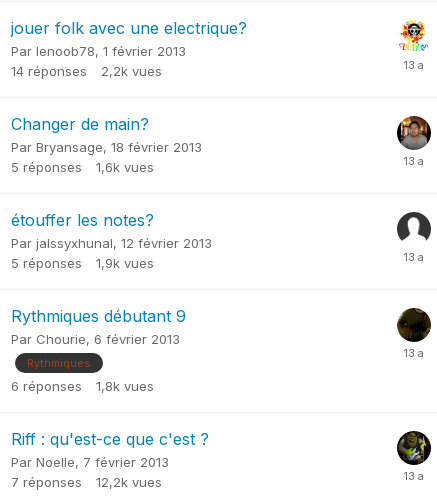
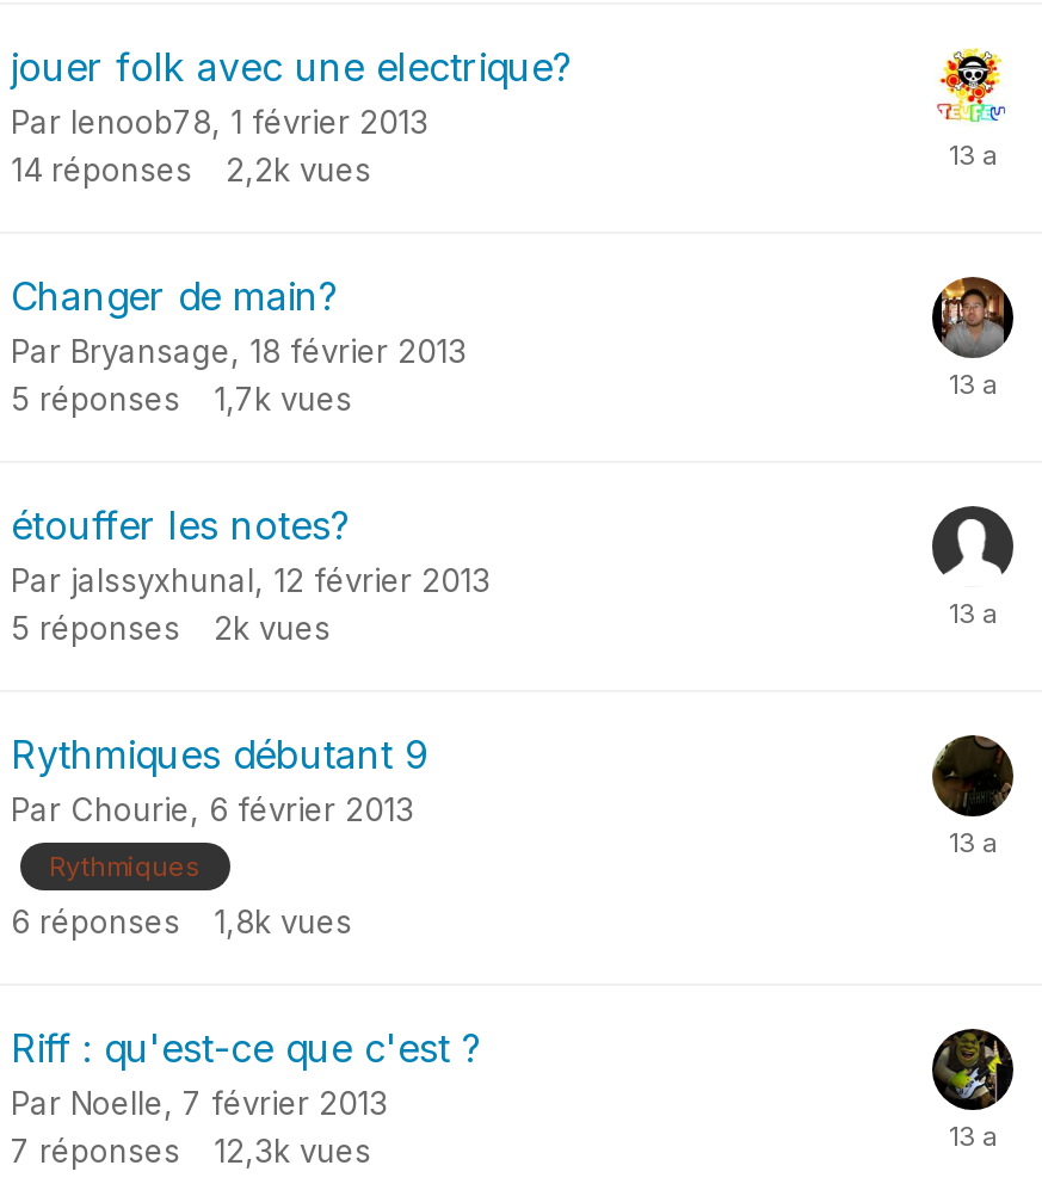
- 5 réponses 1,6k vues
+ 5 réponses 1,7k vues

- 5 réponses 1,9k vues
+ 5 réponses 2k vues

- 7 réponses 12,2k vues
+ 7 réponses 12,3k vues
